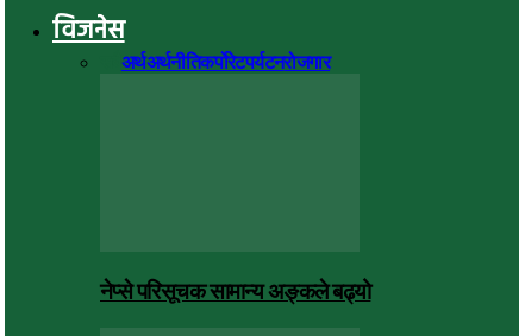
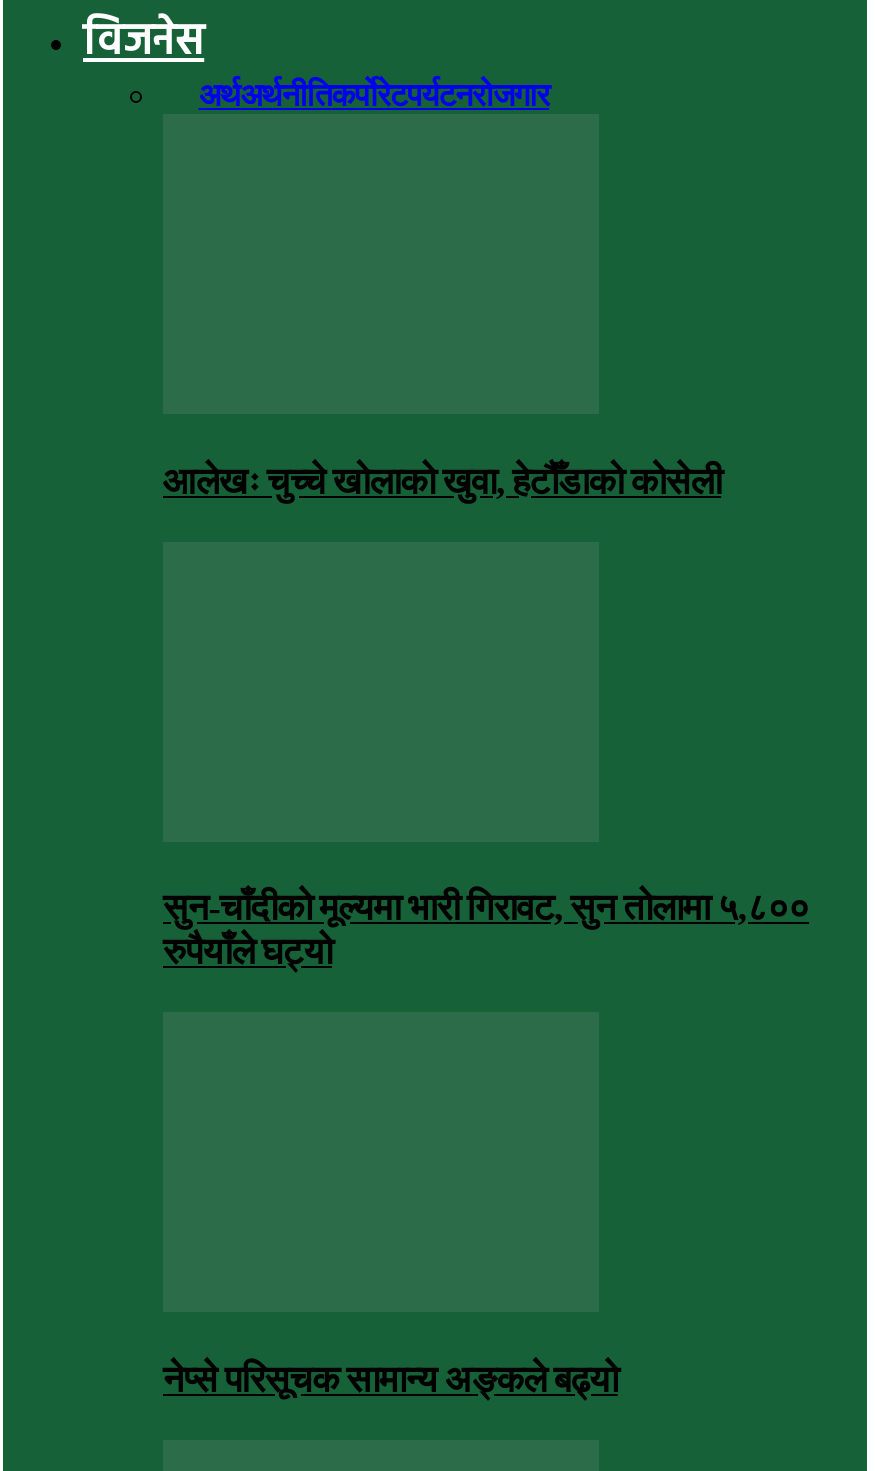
+ आलेखः चुच्चे खोलाको खुवा, हेटौँडाको कोसेली

+ सुन-चाँदीको मूल्यमा भारी गिरावट, सुन तोलामा ५,८००
+ रुपैयाँले घट्यो
